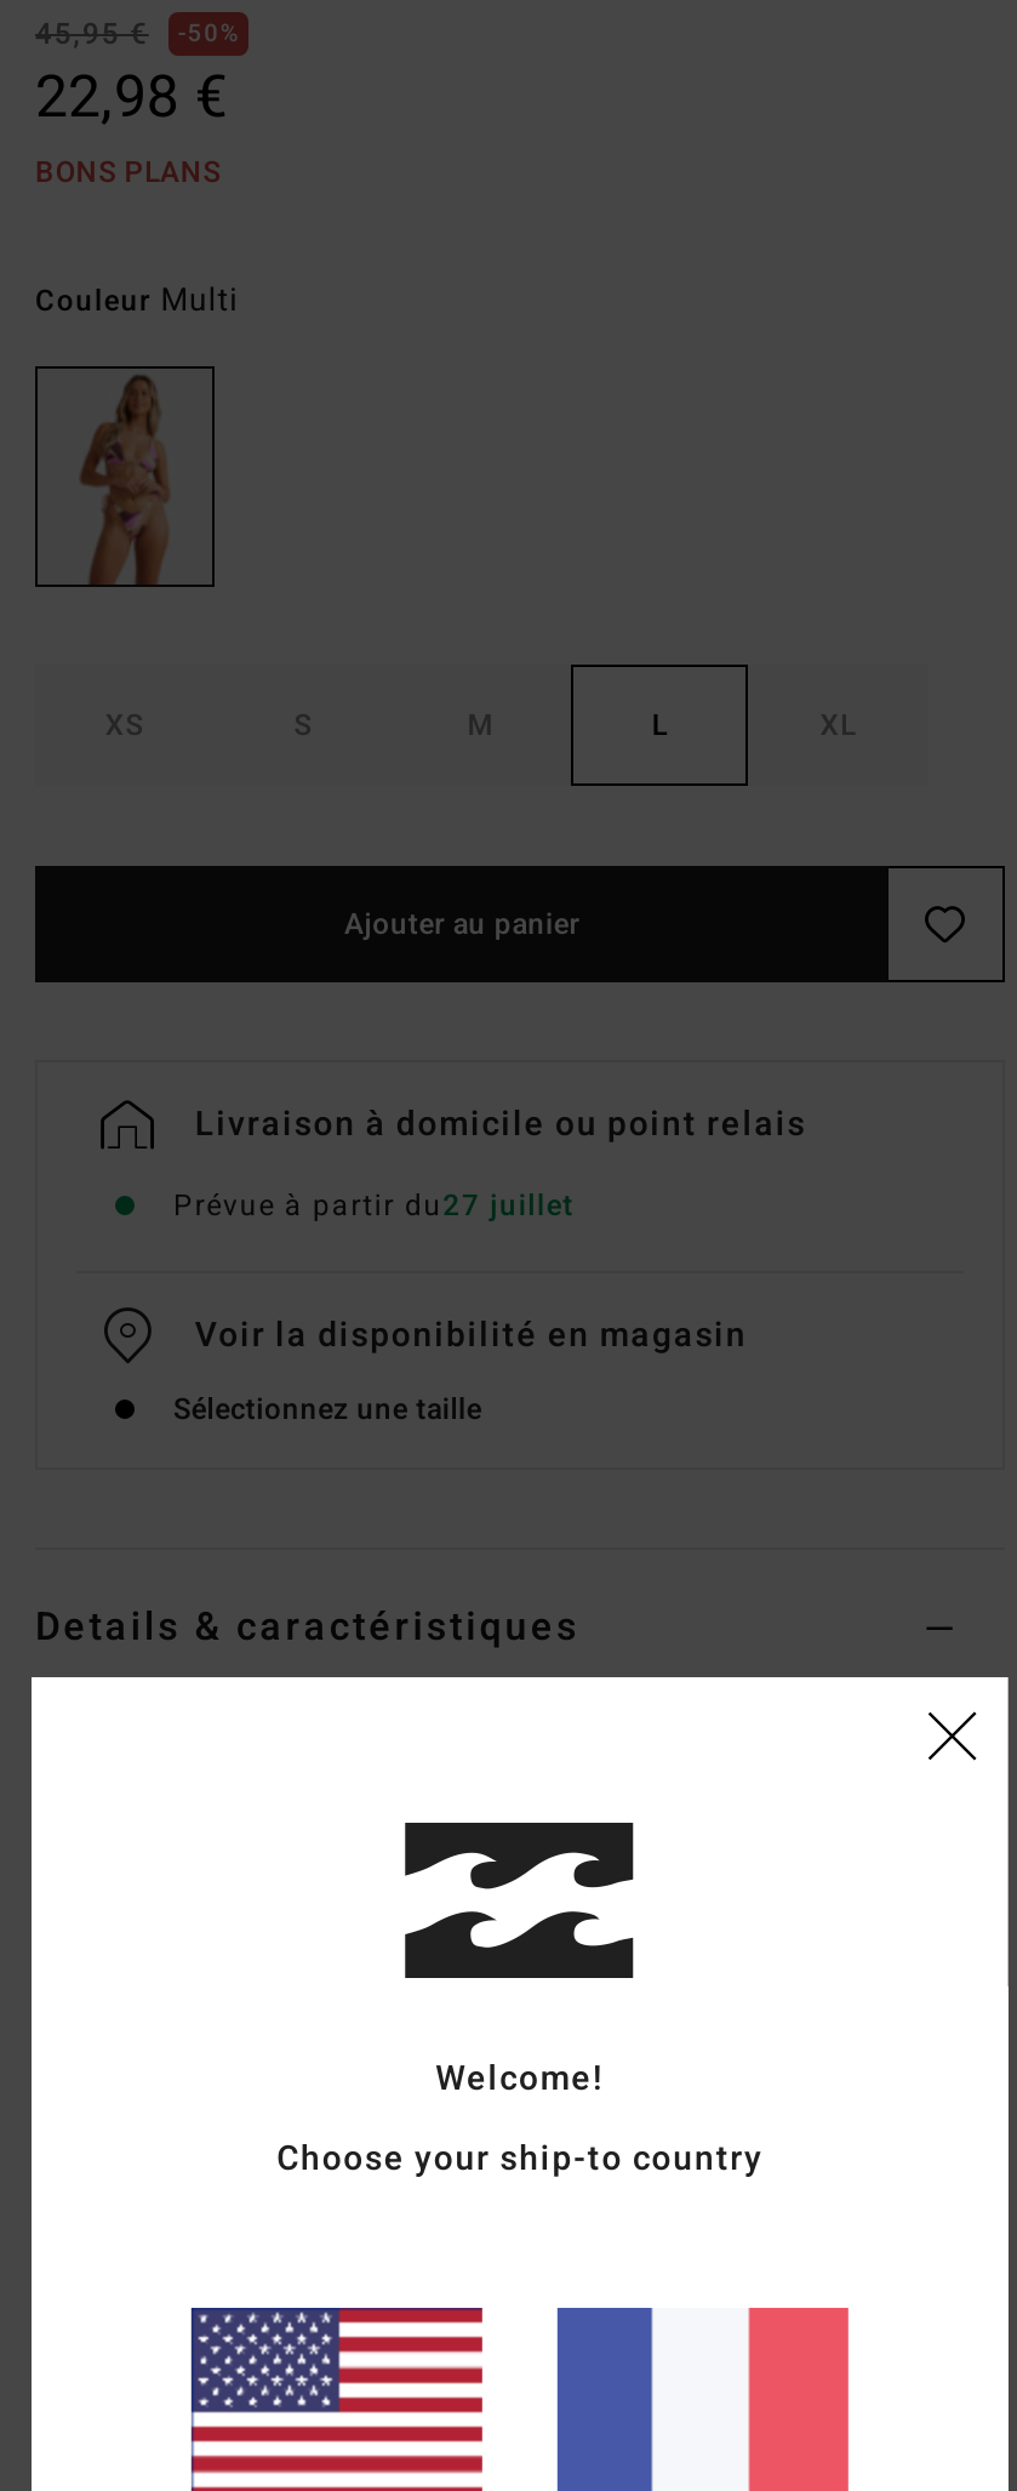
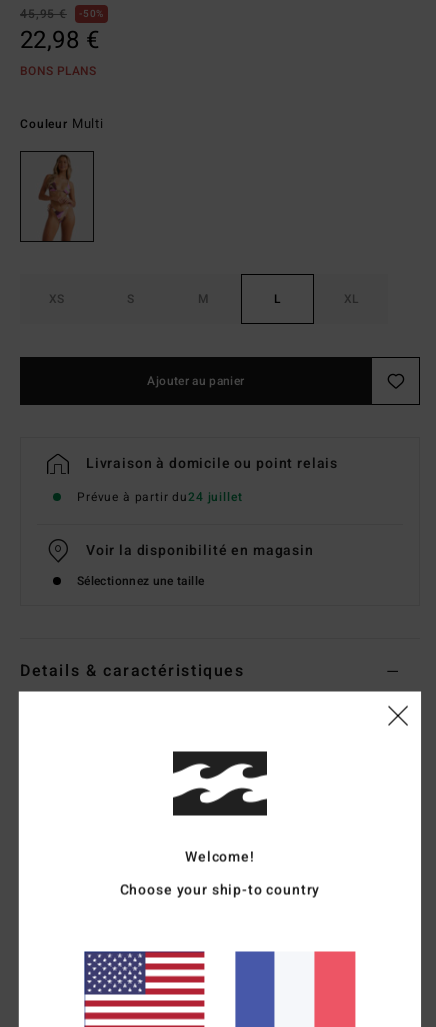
- Prévue à partir du27 juillet
+ Prévue à partir du24 juillet
